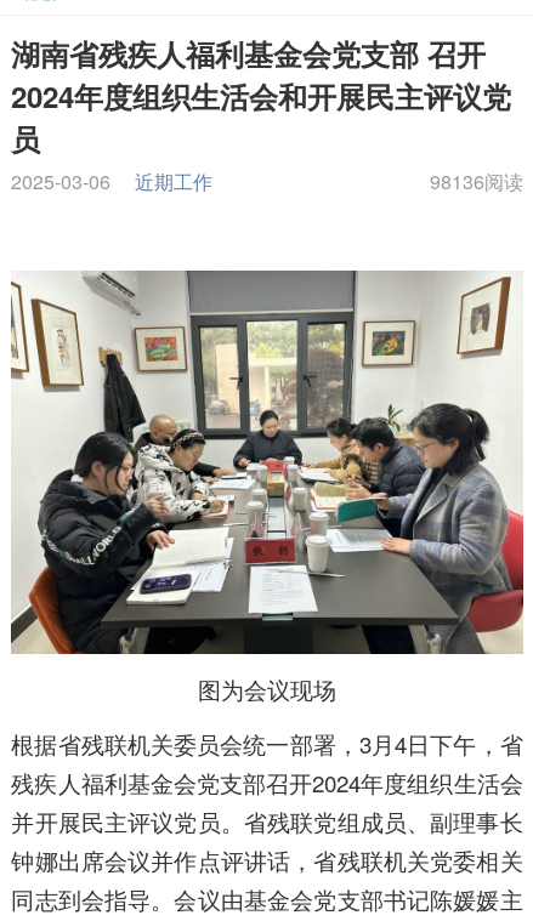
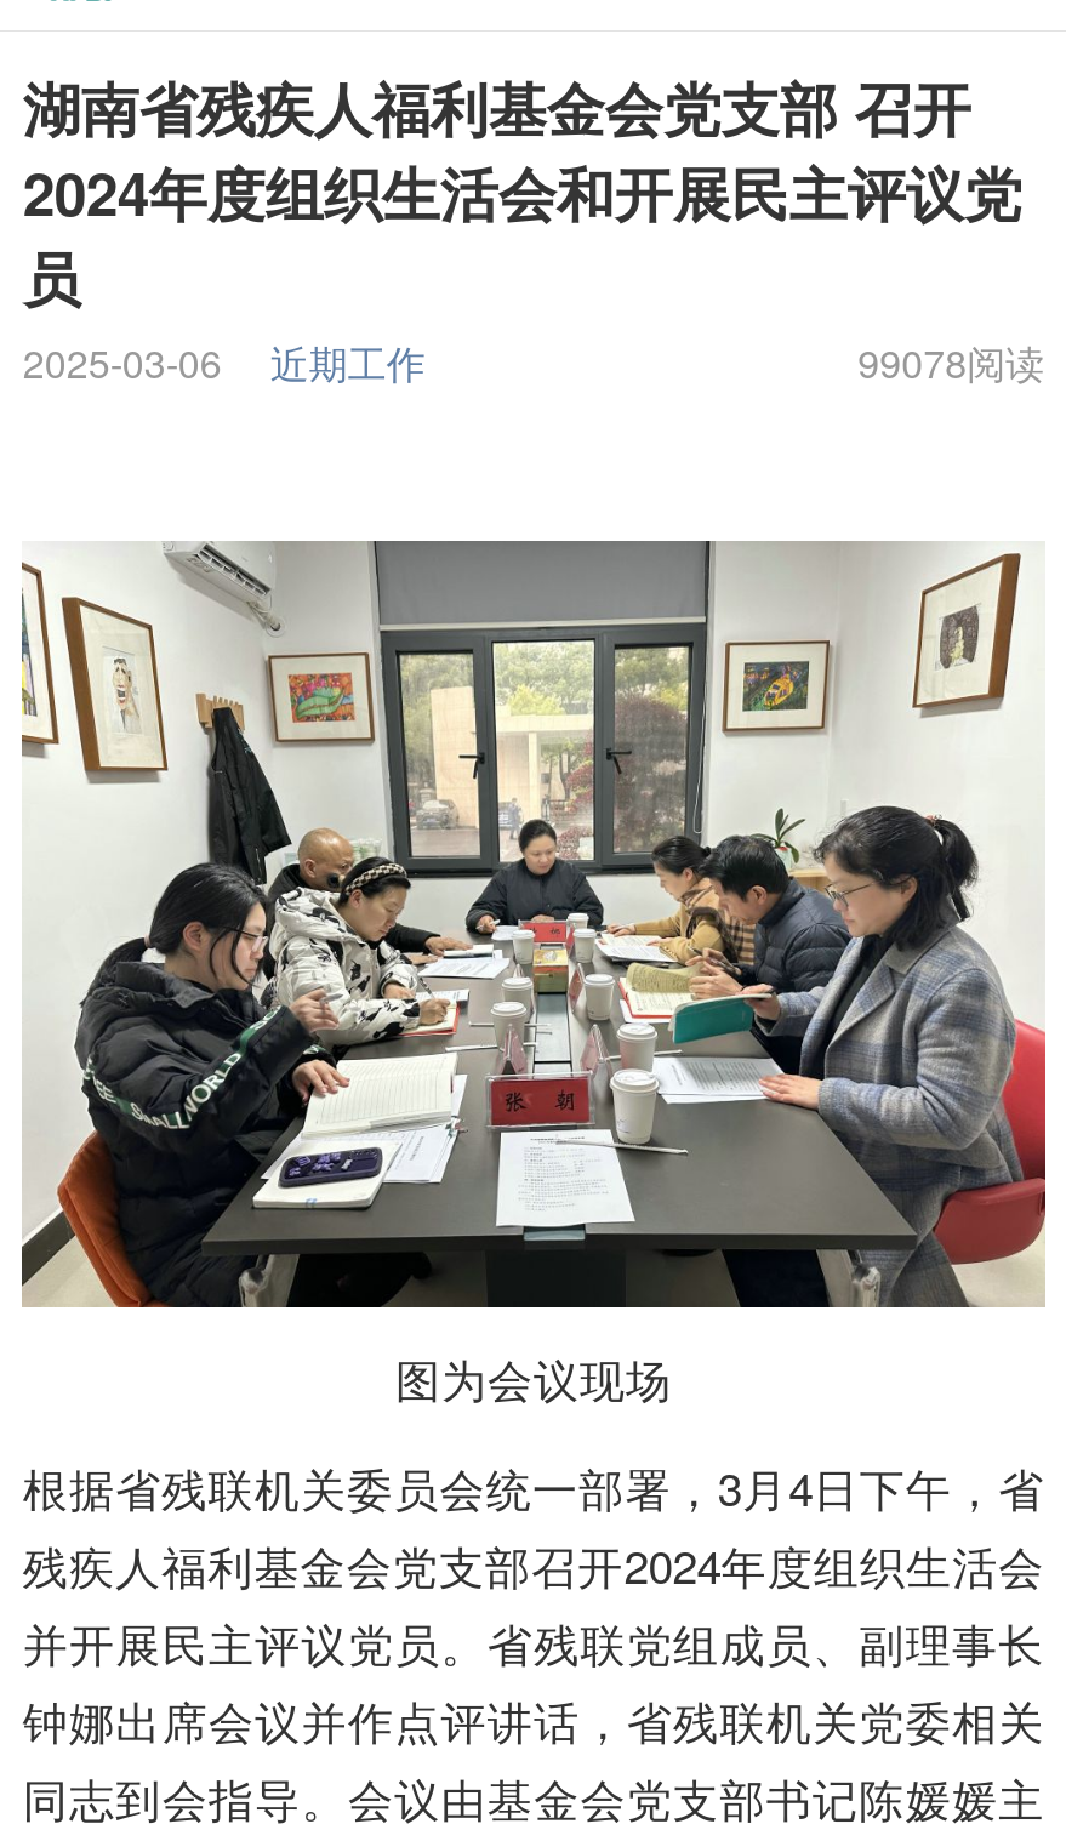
- 98136阅读
+ 99078阅读
